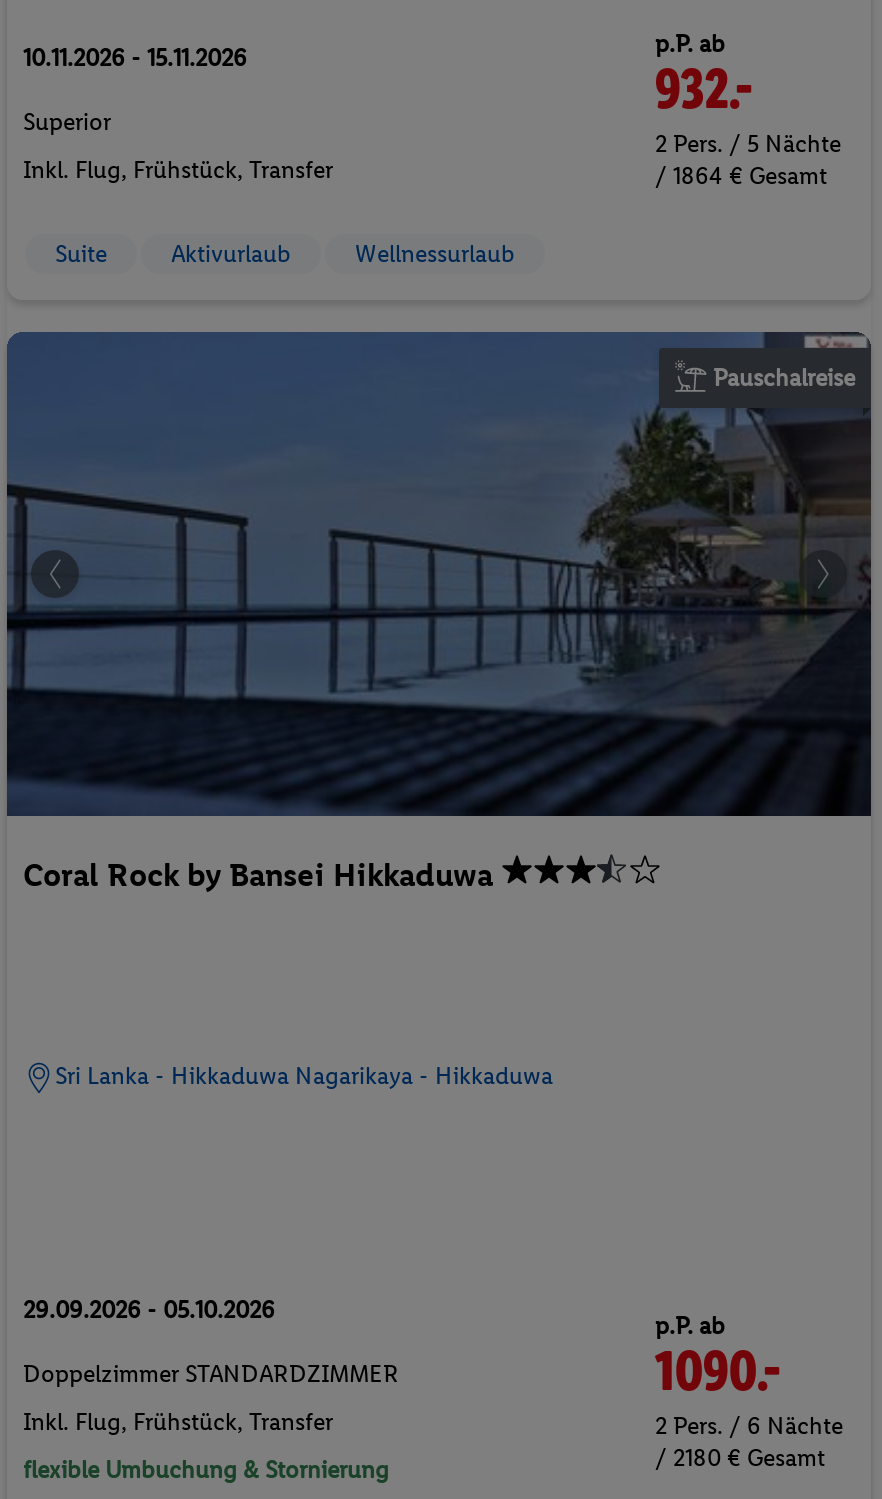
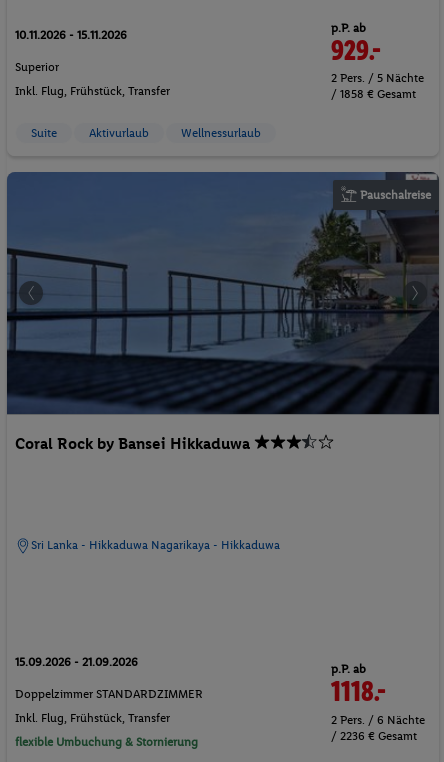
- 932.-
+ 929.-

- / 1864 € Gesamt
+ / 1858 € Gesamt

- 29.09.2026 - 05.10.2026
+ 15.09.2026 - 21.09.2026

- 1090.-
+ 1118.-

- / 2180 € Gesamt
+ / 2236 € Gesamt
